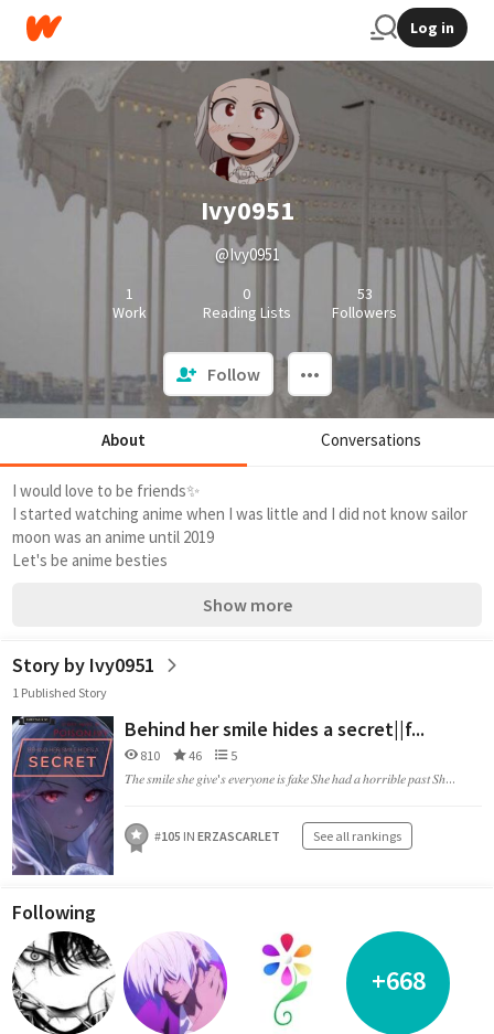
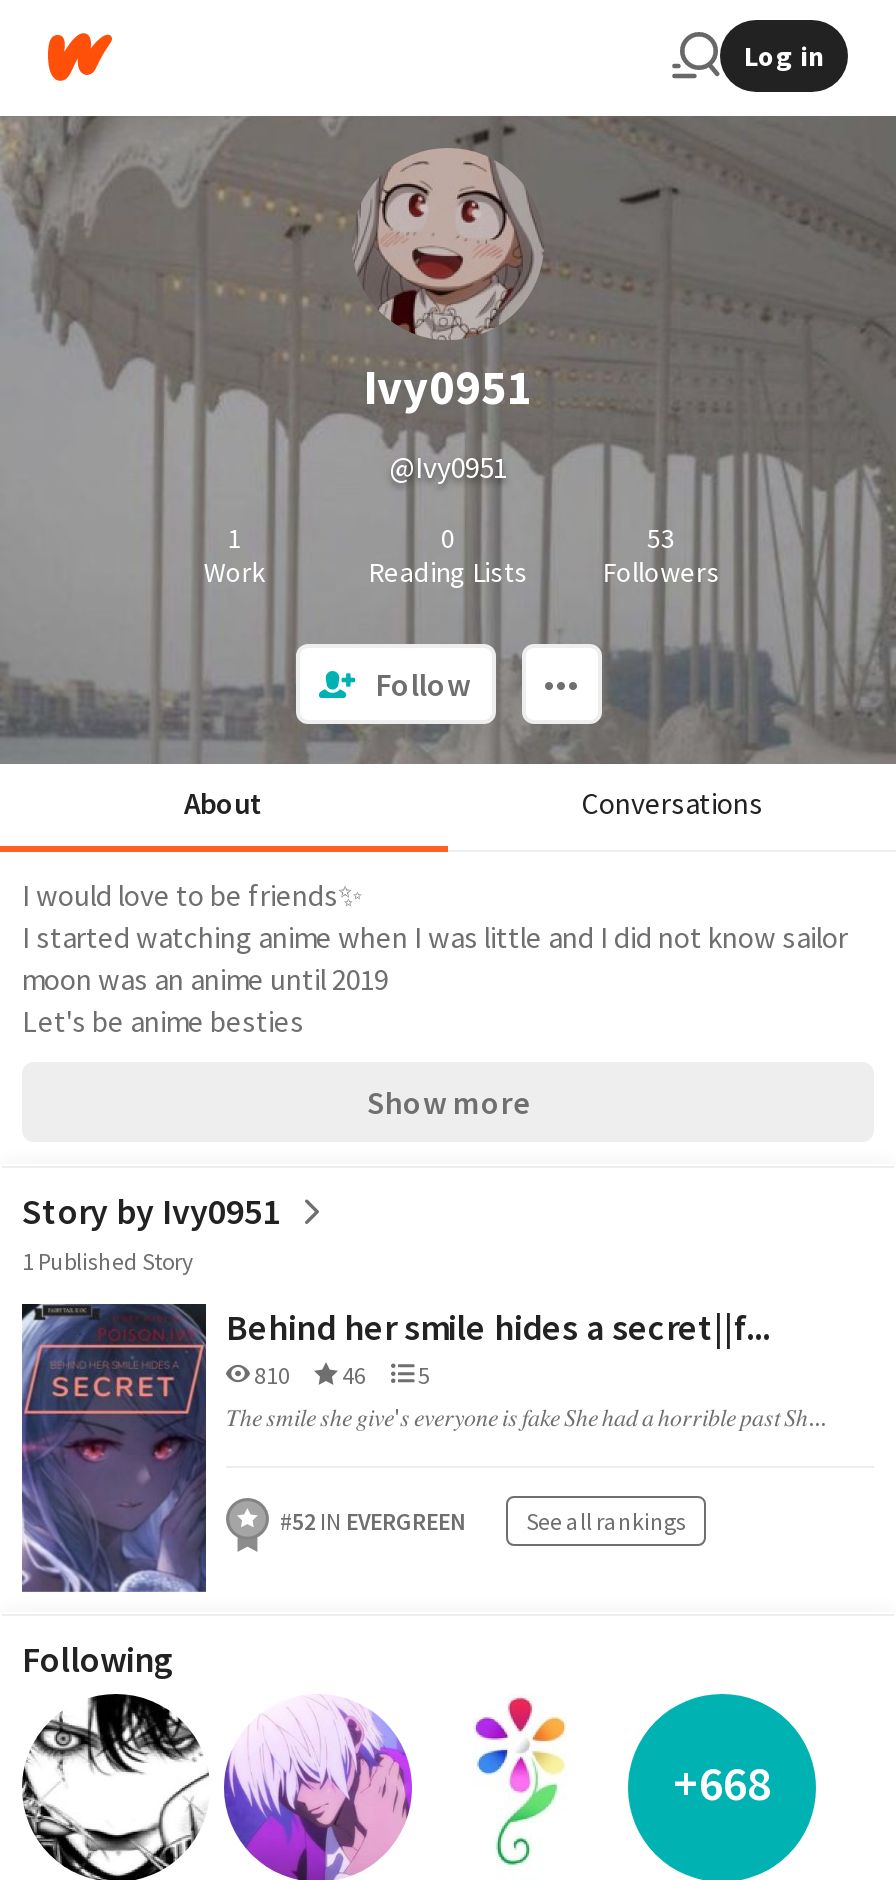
- #105 IN ERZASCARLET
+ #52 IN EVERGREEN
